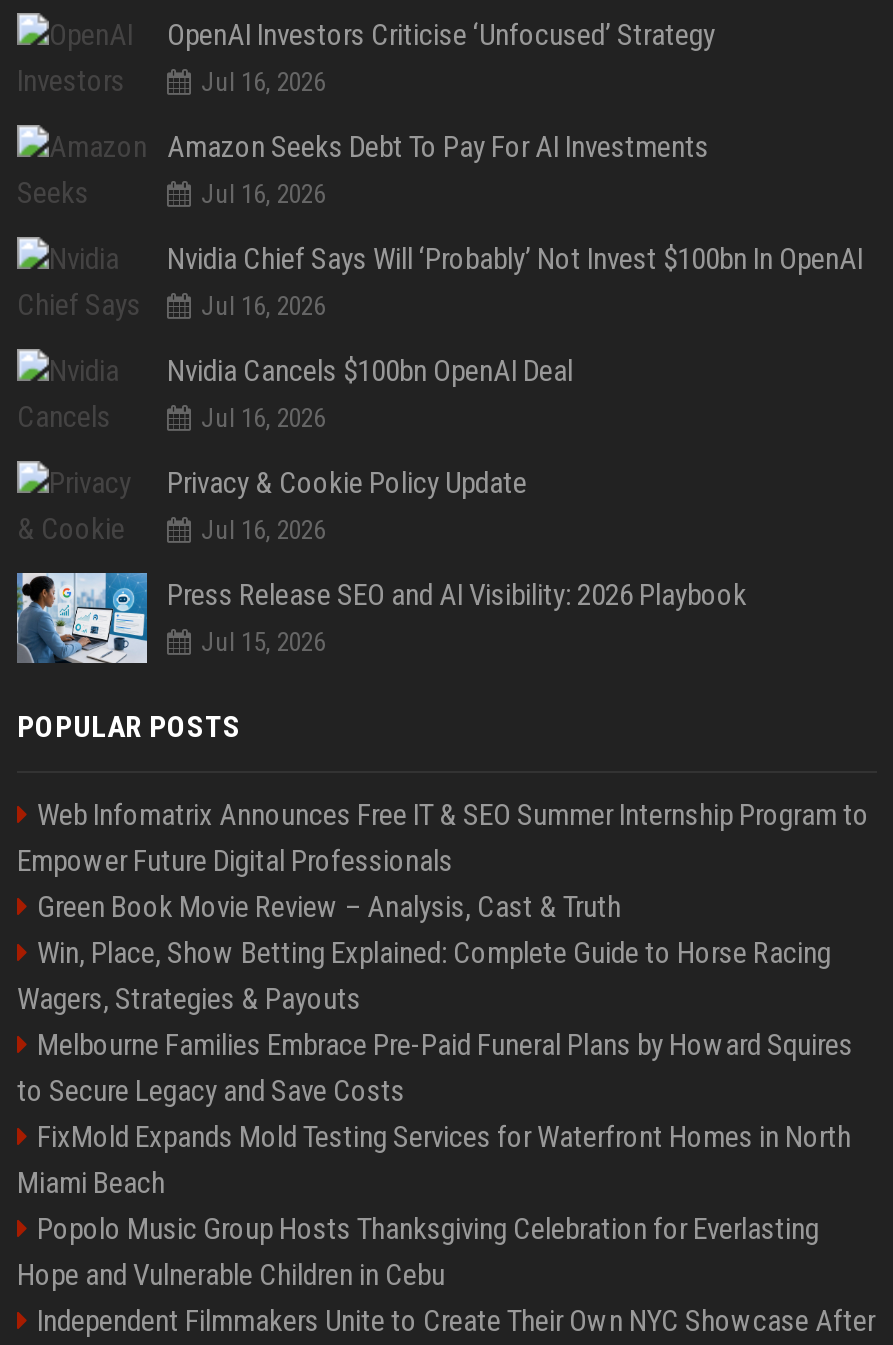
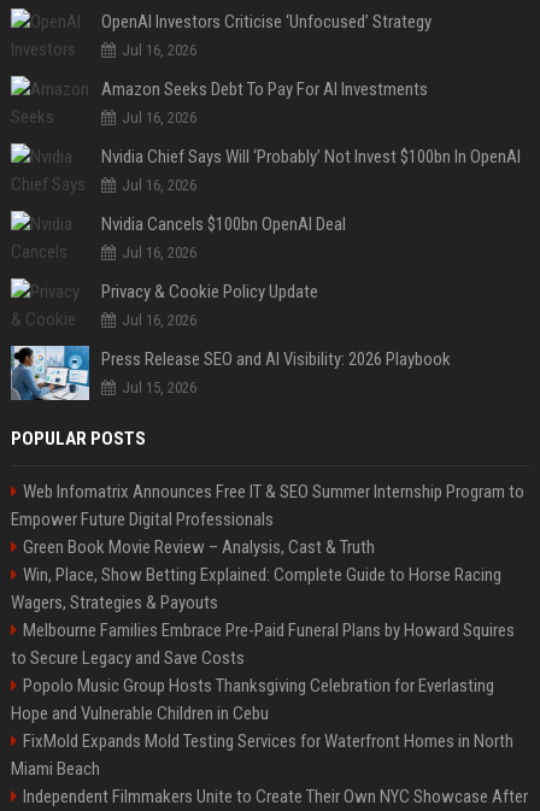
moved down: FixMold Expands Mold Testing Services for Waterfront Homes in North | Miami Beach

moved up: Popolo Music Group Hosts Thanksgiving Celebration for Everlasting | Hope and Vulnerable Children in Cebu
